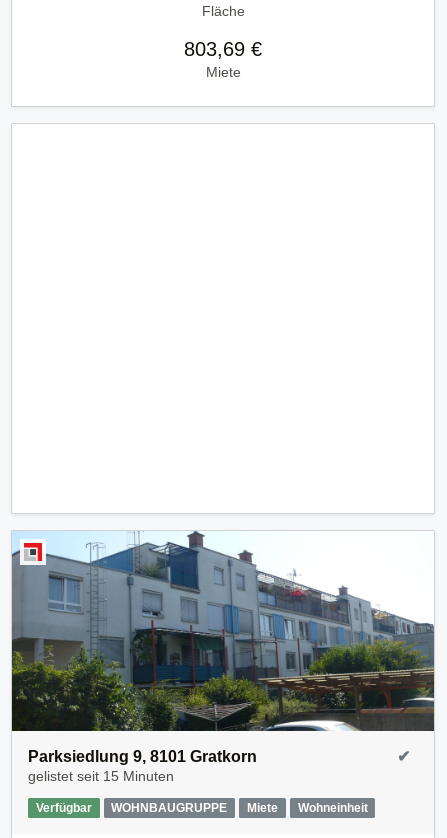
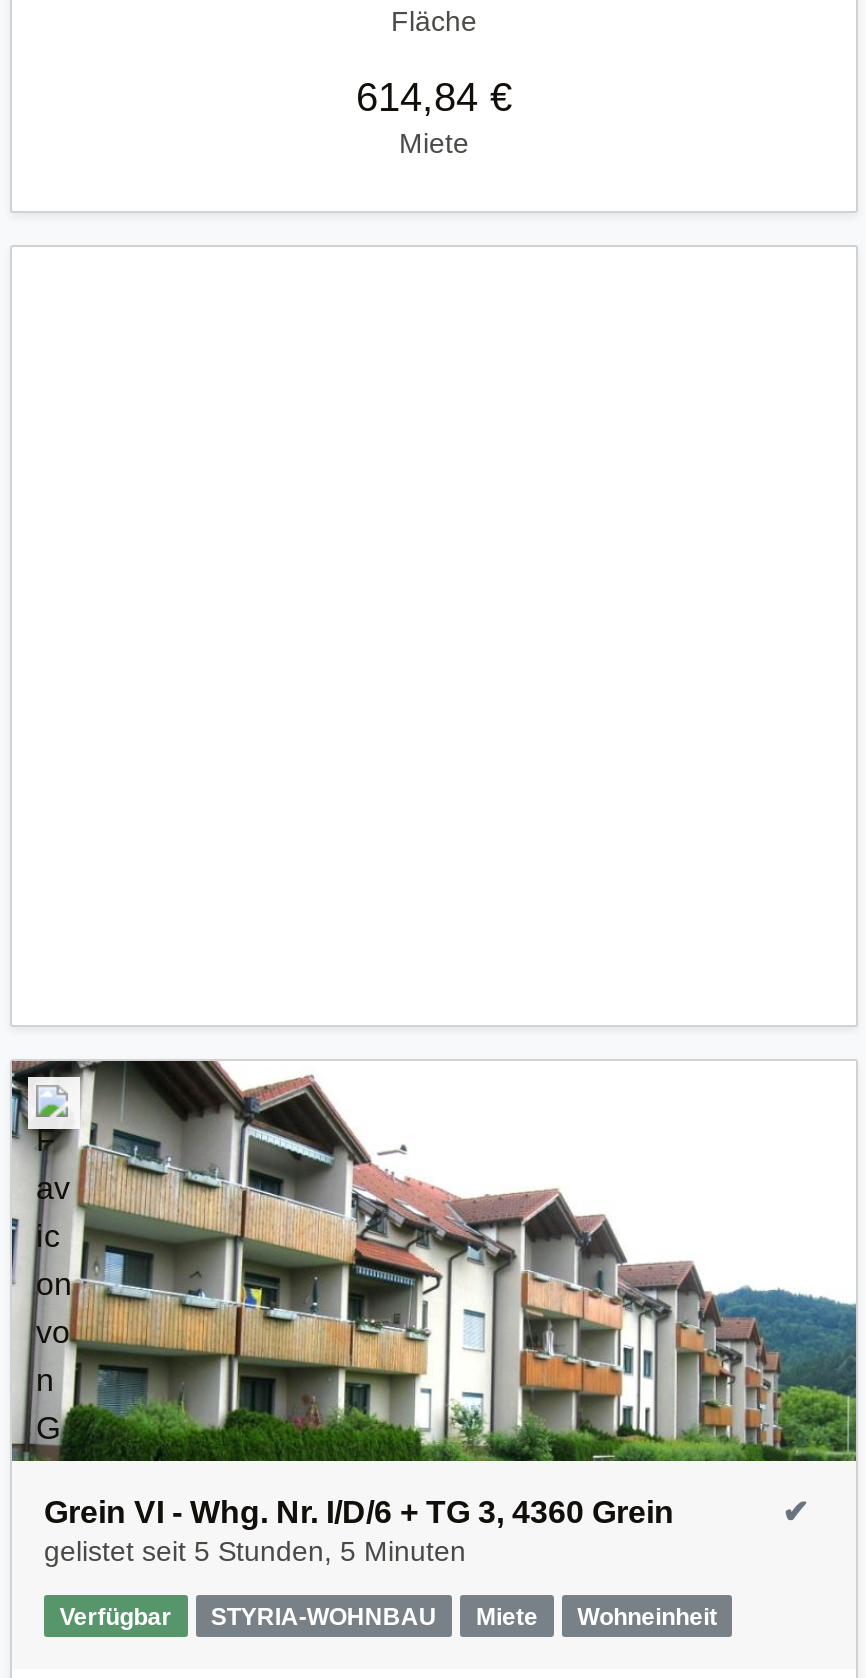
- 803,69 €
+ 614,84 €

- [image]
- Parksiedlung 9, 8101 Gratkorn
- gelistet seit 15 Minuten
+ [image]
+ Grein VI - Whg. Nr. I/D/6 + TG 3, 4360 Grein
+ gelistet seit 5 Stunden, 5 Minuten

- WOHNBAUGRUPPE
+ STYRIA-WOHNBAU
